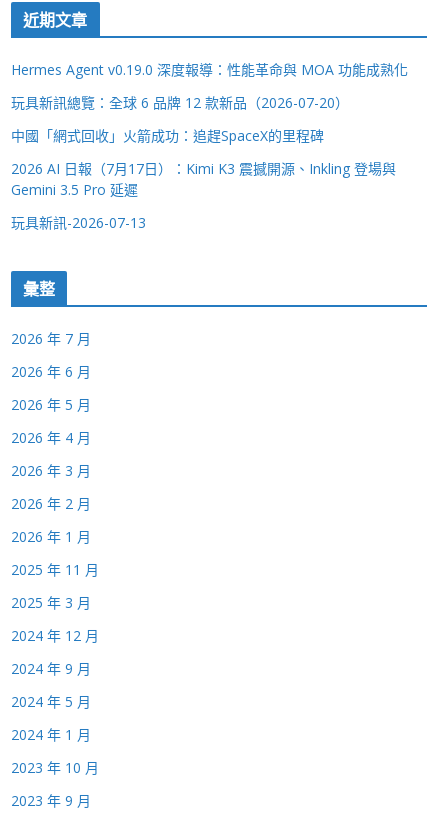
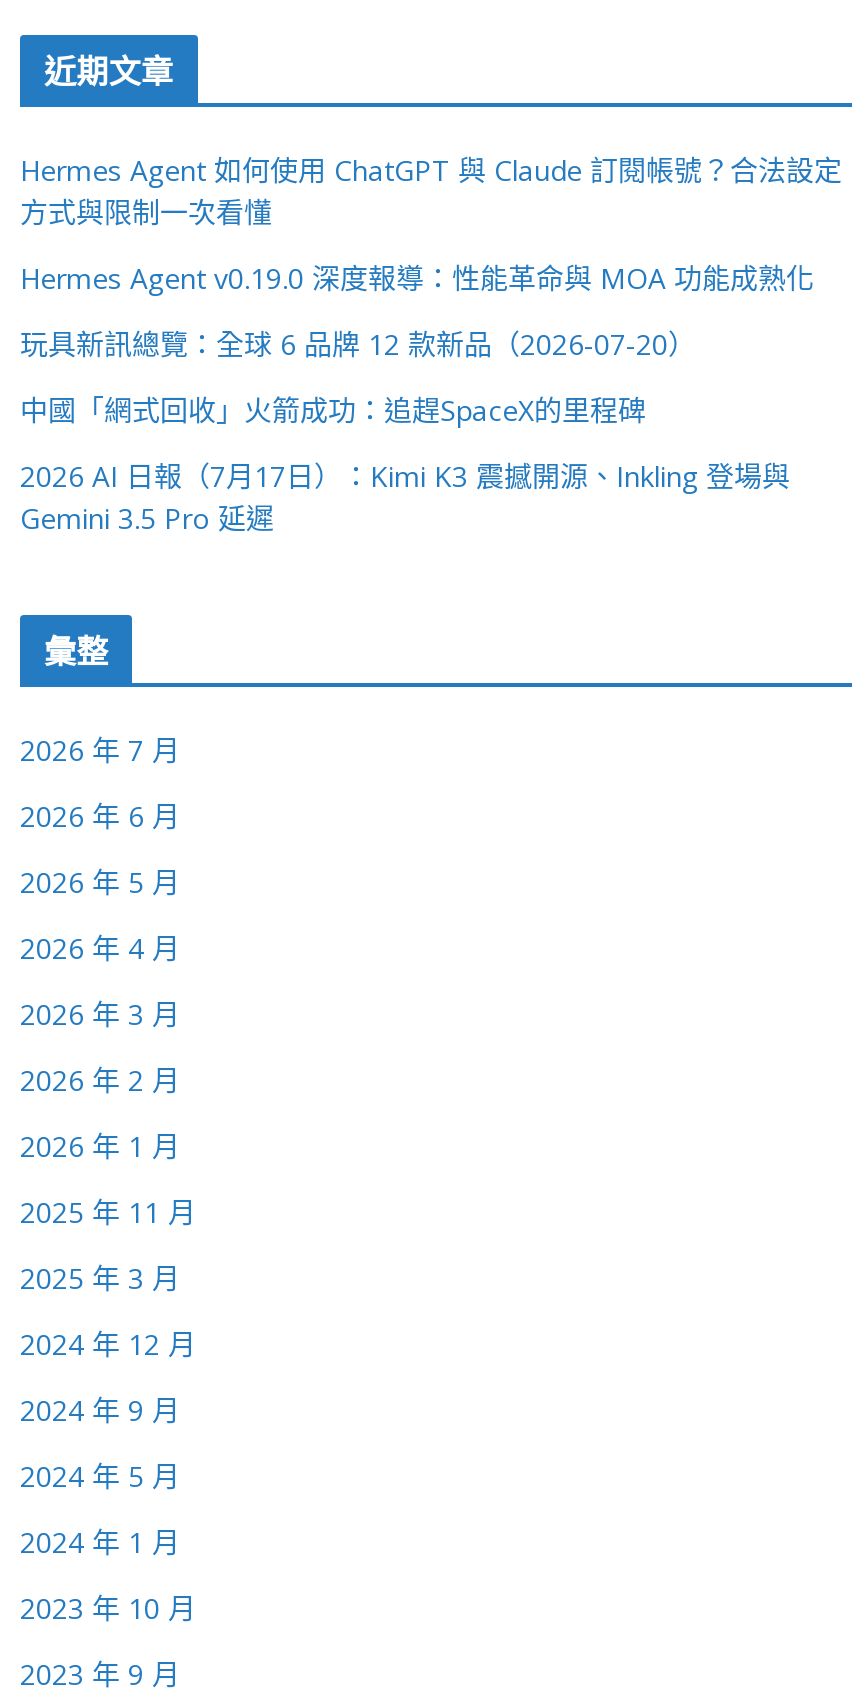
+ Hermes Agent 如何使用 ChatGPT 與 Claude 訂閱帳號？合法設定
+ 方式與限制一次看懂

moved down: Hermes Agent v0.19.0 深度報導：性能革命與 MOA 功能成熟化 | 玩具新訊總覽：全球 6 品牌 12 款新品（2026-07-20） | 中國「網式回收」火箭成功：追趕SpaceX的里程碑 | 2026 AI 日報（7月17日）：Kimi K3 震撼開源、Inkling 登場與 | Gemini 3.5 Pro 延遲

- 玩具新訊-2026-07-13
